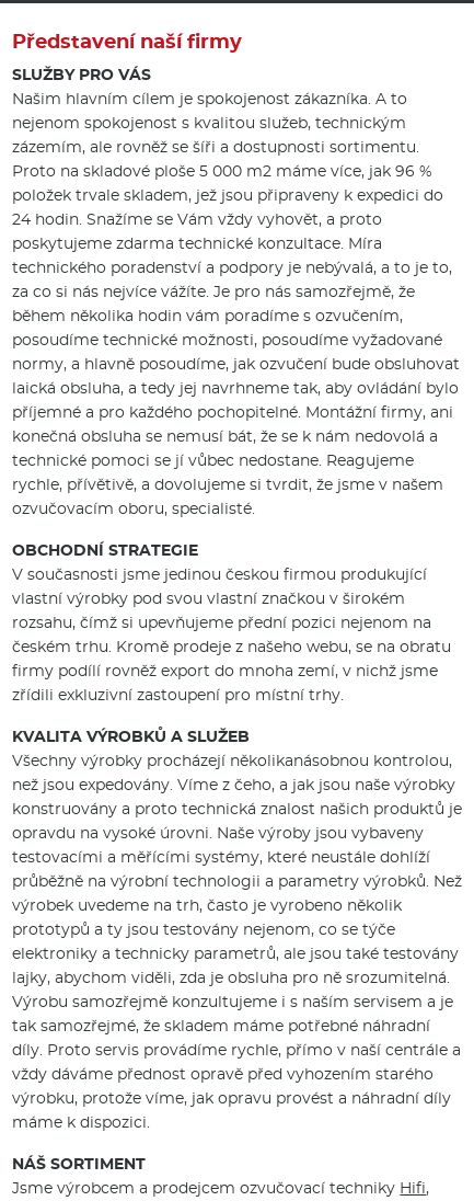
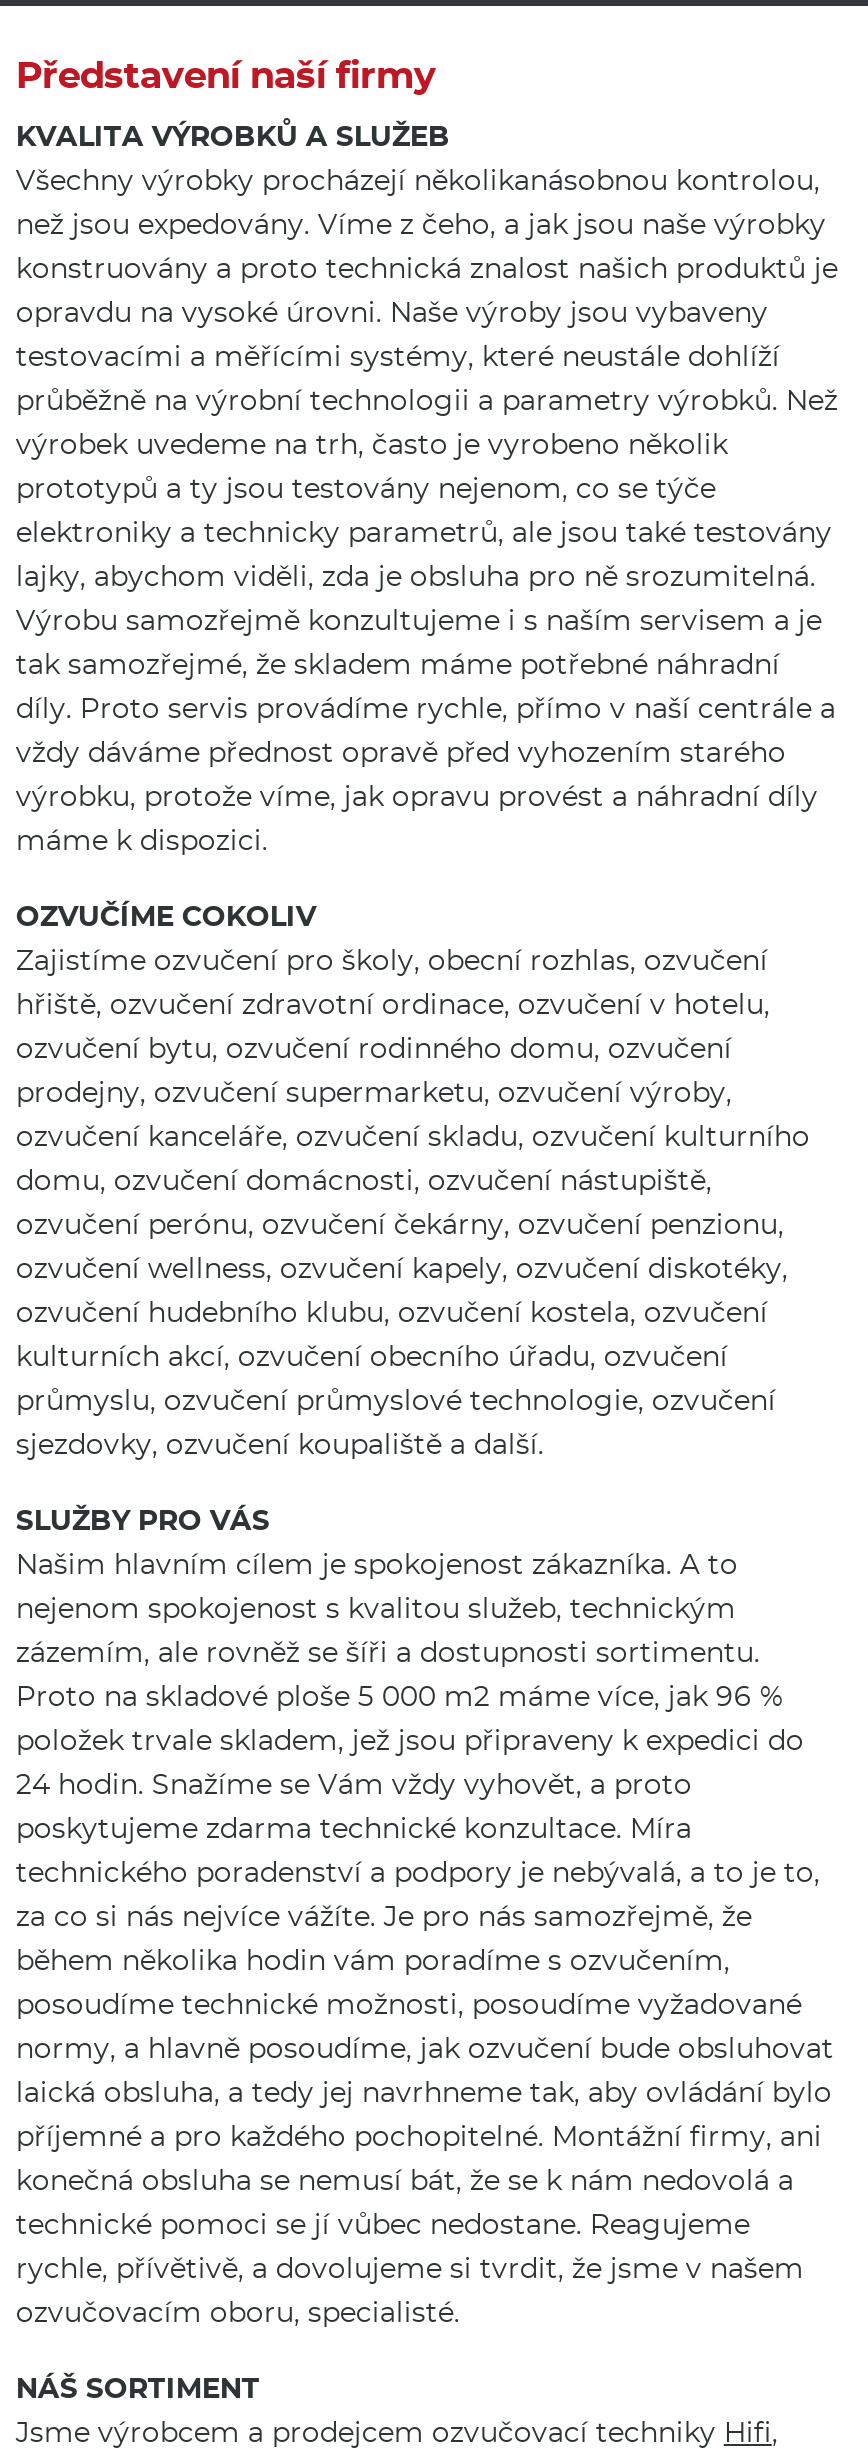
+ OZVUČÍME COKOLIV
+ Zajistíme ozvučení pro školy, obecní rozhlas, ozvučení
+ hřiště, ozvučení zdravotní ordinace, ozvučení v hotelu,
+ ozvučení bytu, ozvučení rodinného domu, ozvučení
+ prodejny, ozvučení supermarketu, ozvučení výroby,
+ ozvučení kanceláře, ozvučení skladu, ozvučení kulturního
+ domu, ozvučení domácnosti, ozvučení nástupiště,
+ ozvučení perónu, ozvučení čekárny, ozvučení penzionu,
+ ozvučení wellness, ozvučení kapely, ozvučení diskotéky,
+ ozvučení hudebního klubu, ozvučení kostela, ozvučení
+ kulturních akcí, ozvučení obecního úřadu, ozvučení
+ průmyslu, ozvučení průmyslové technologie, ozvučení
+ sjezdovky, ozvučení koupaliště a další.

moved down: SLUŽBY PRO VÁS | Našim hlavním cílem je spokojenost zákazníka. A to | nejenom spokojenost s kvalitou služeb, technickým | ... | rychle, přívětivě, a dovolujeme si tvrdit, že jsme v našem | ozvučovacím oboru, specialisté.

- OBCHODNÍ STRATEGIE
- V současnosti jsme jedinou českou firmou produkující
- vlastní výrobky pod svou vlastní značkou v širokém
- rozsahu, čímž si upevňujeme přední pozici nejenom na
- českém trhu. Kromě prodeje z našeho webu, se na obratu
- firmy podílí rovněž export do mnoha zemí, v nichž jsme
- zřídili exkluzivní zastoupení pro místní trhy.

moved up: KVALITA VÝROBKŮ A SLUŽEB | Všechny výrobky procházejí několikanásobnou kontrolou, | než jsou expedovány. Víme z čeho, a jak jsou naše výrobky | ... | výrobku, protože víme, jak opravu provést a náhradní díly | máme k dispozici.
